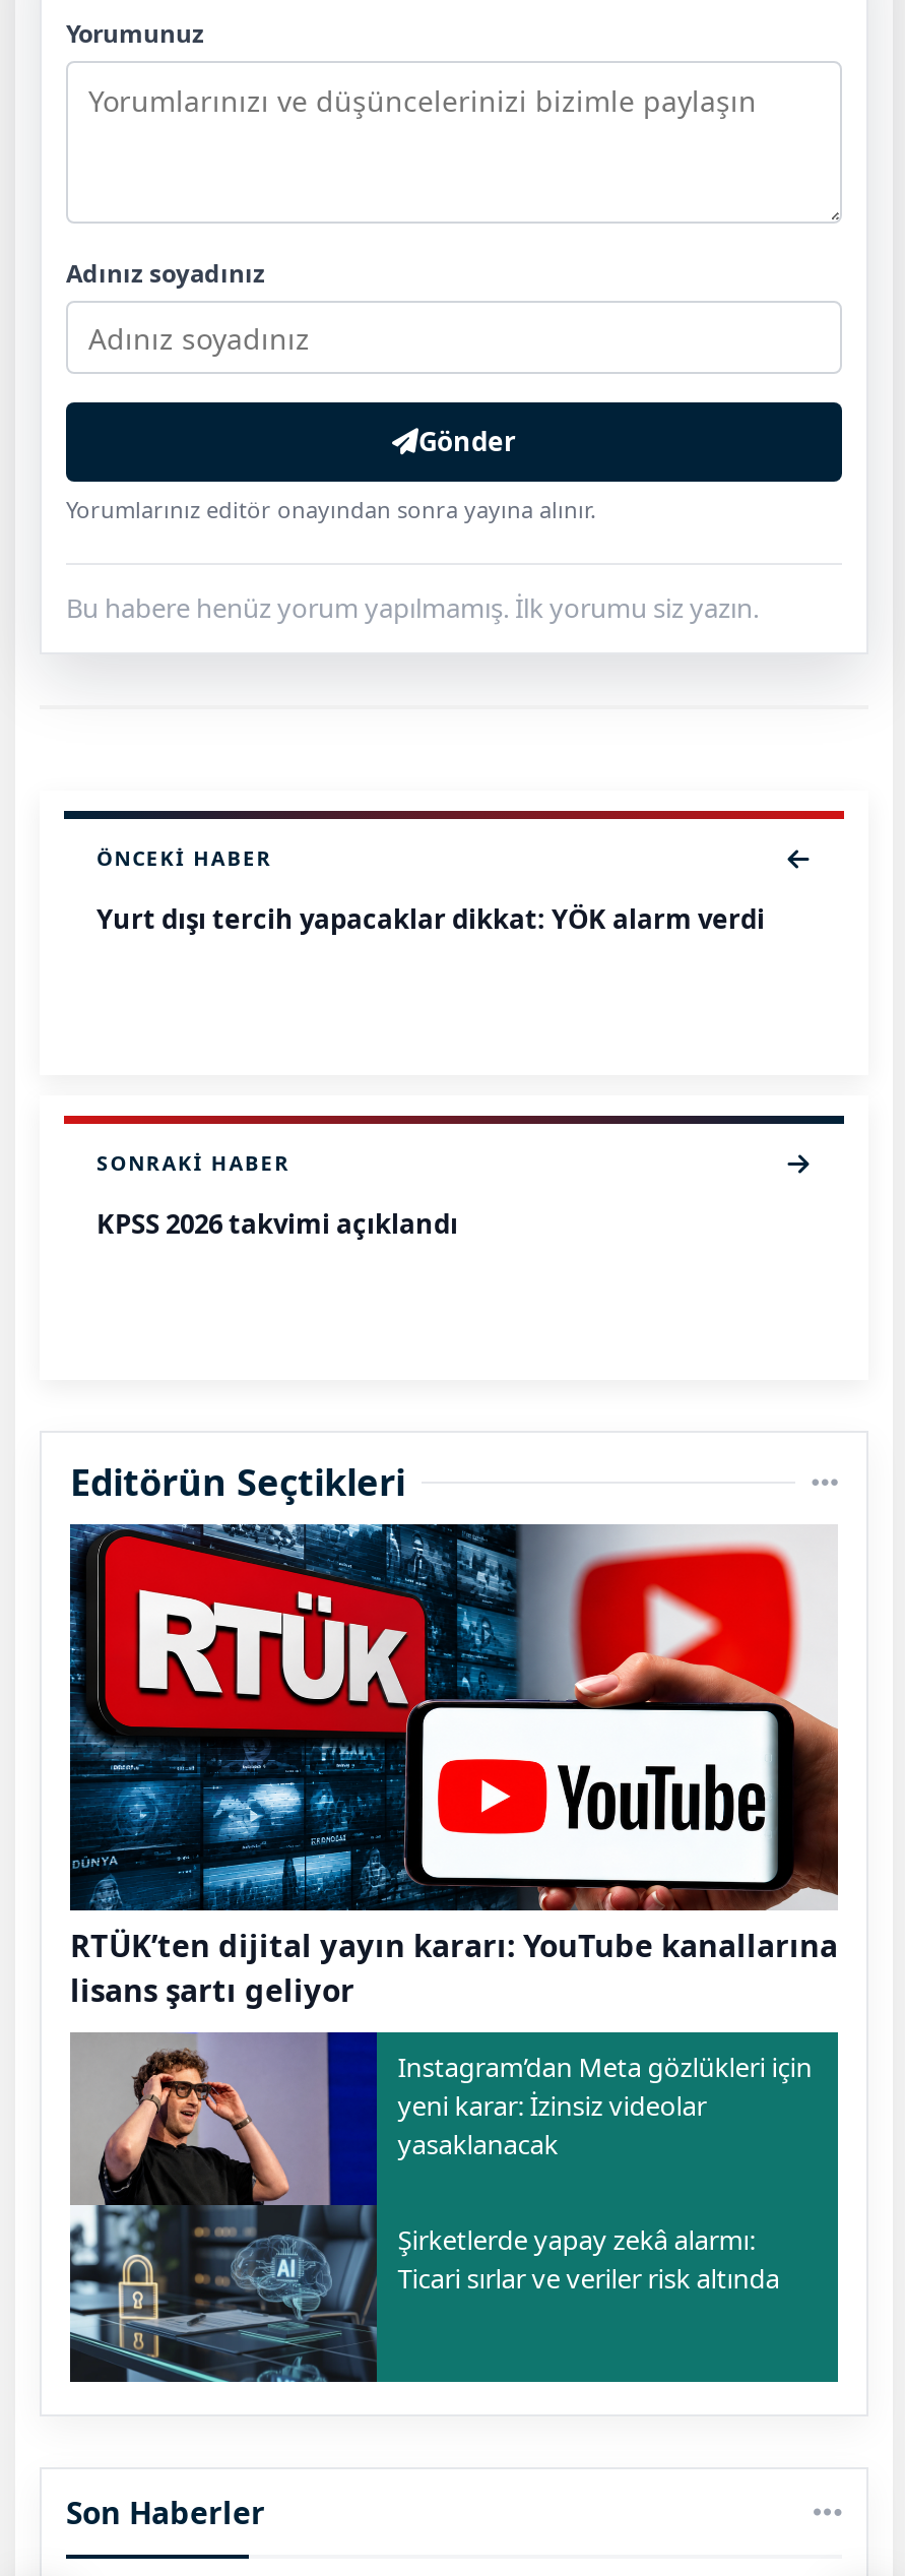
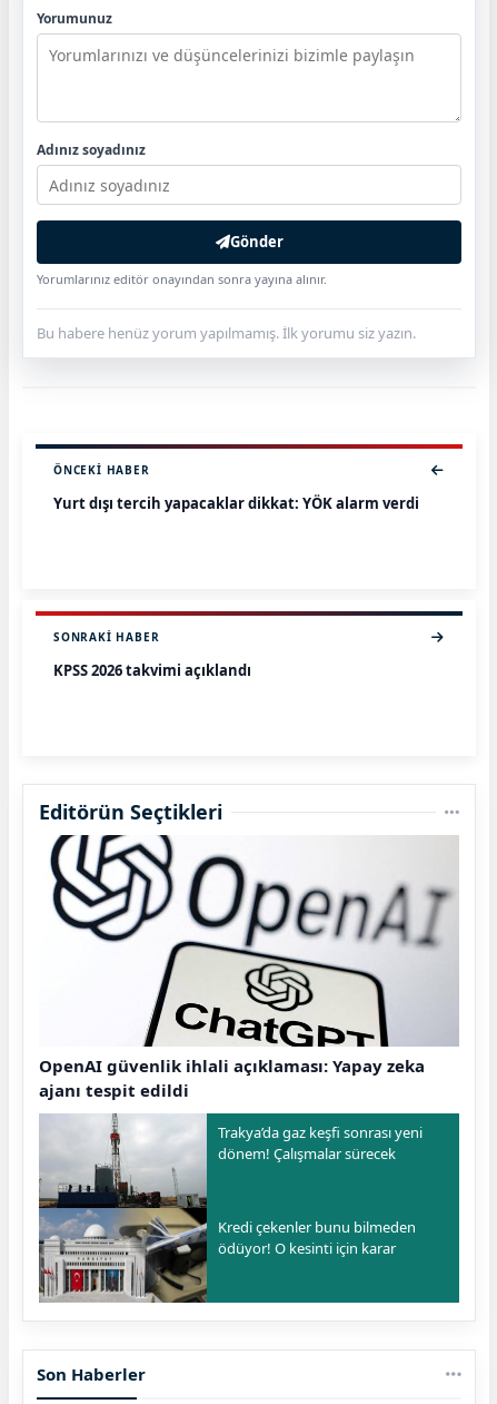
- [image]
- RTÜK’ten dijital yayın kararı: YouTube kanallarına
- lisans şartı geliyor
+ [image]
+ OpenAI güvenlik ihlali açıklaması: Yapay zeka
+ ajanı tespit edildi

- [image]
- Instagram’dan Meta gözlükleri için
- yeni karar: İzinsiz videolar
- yasaklanacak
+ [image]
+ Trakya’da gaz keşfi sonrası yeni
+ dönem! Çalışmalar sürecek

- Şirketlerde yapay zekâ alarmı:
- Ticari sırlar ve veriler risk altında
+ Kredi çekenler bunu bilmeden
+ ödüyor! O kesinti için karar
